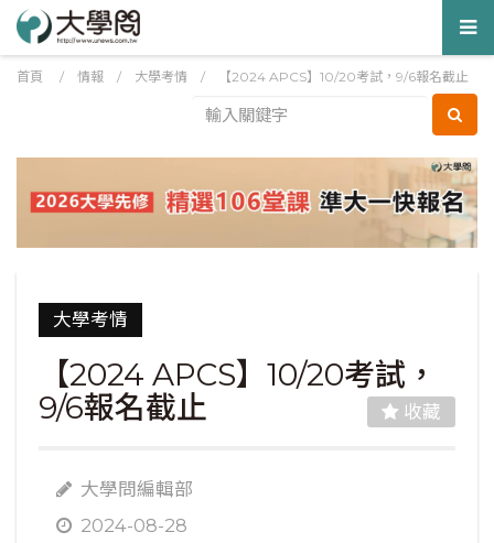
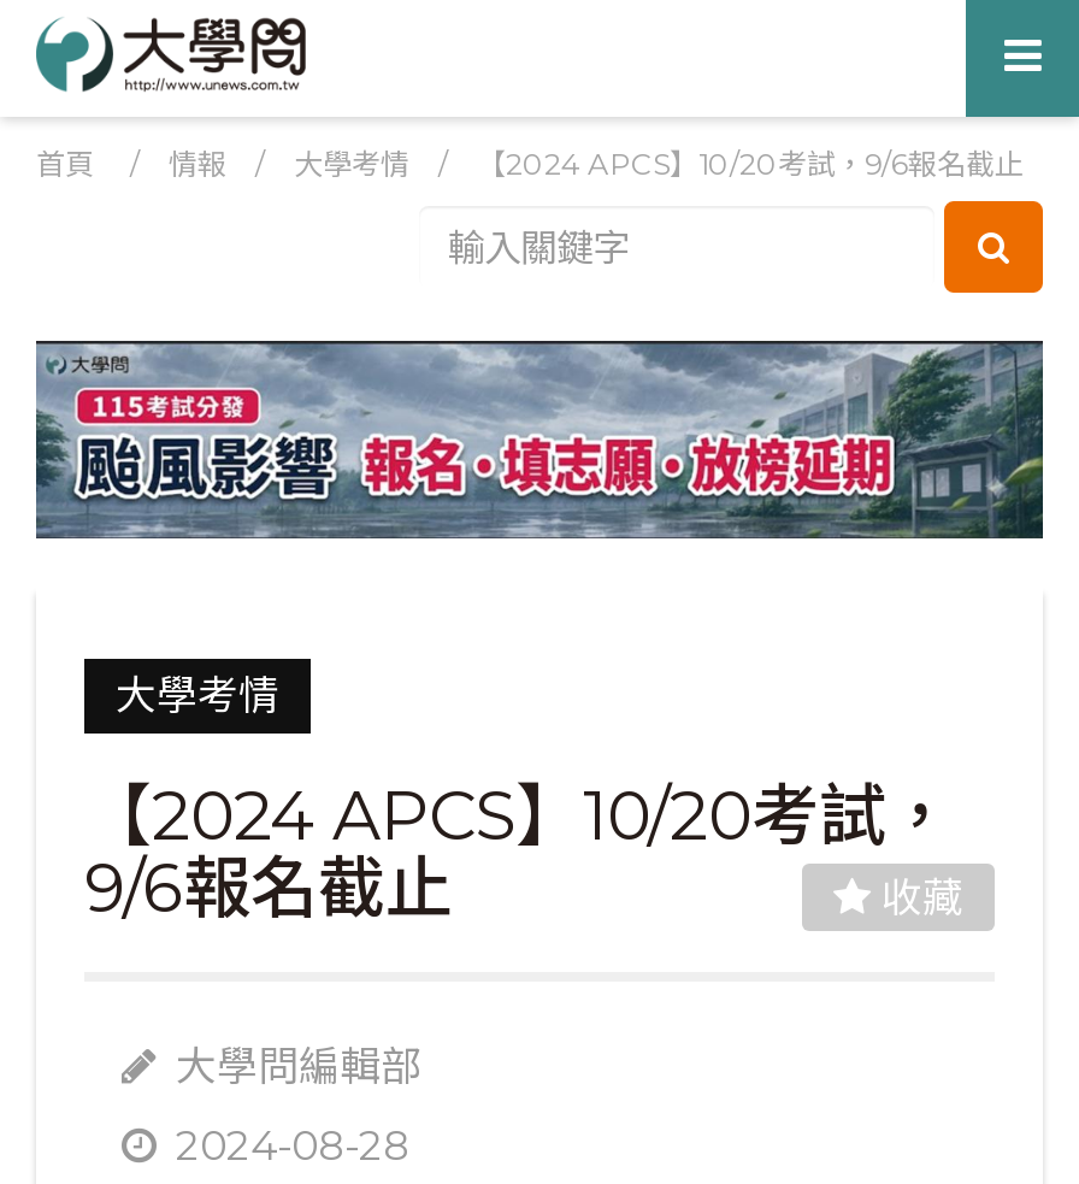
- [image]
+ [image]
